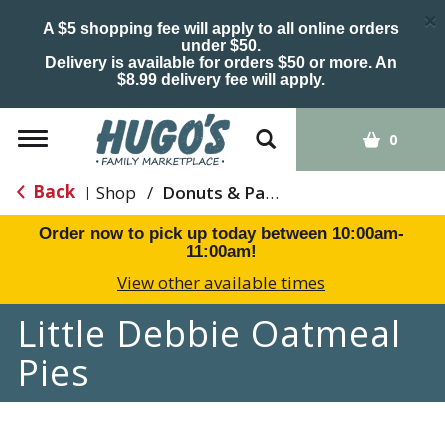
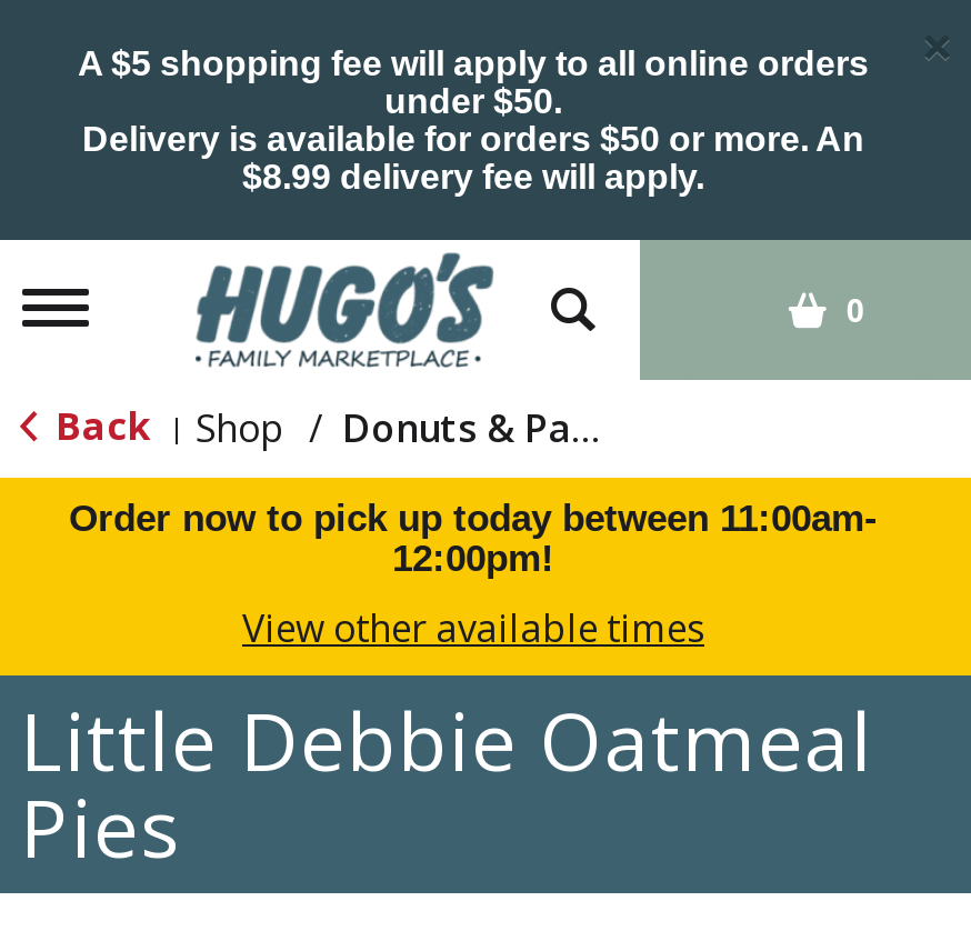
- Order now to pick up today between 10:00am-
- 11:00am!
+ Order now to pick up today between 11:00am-
+ 12:00pm!
